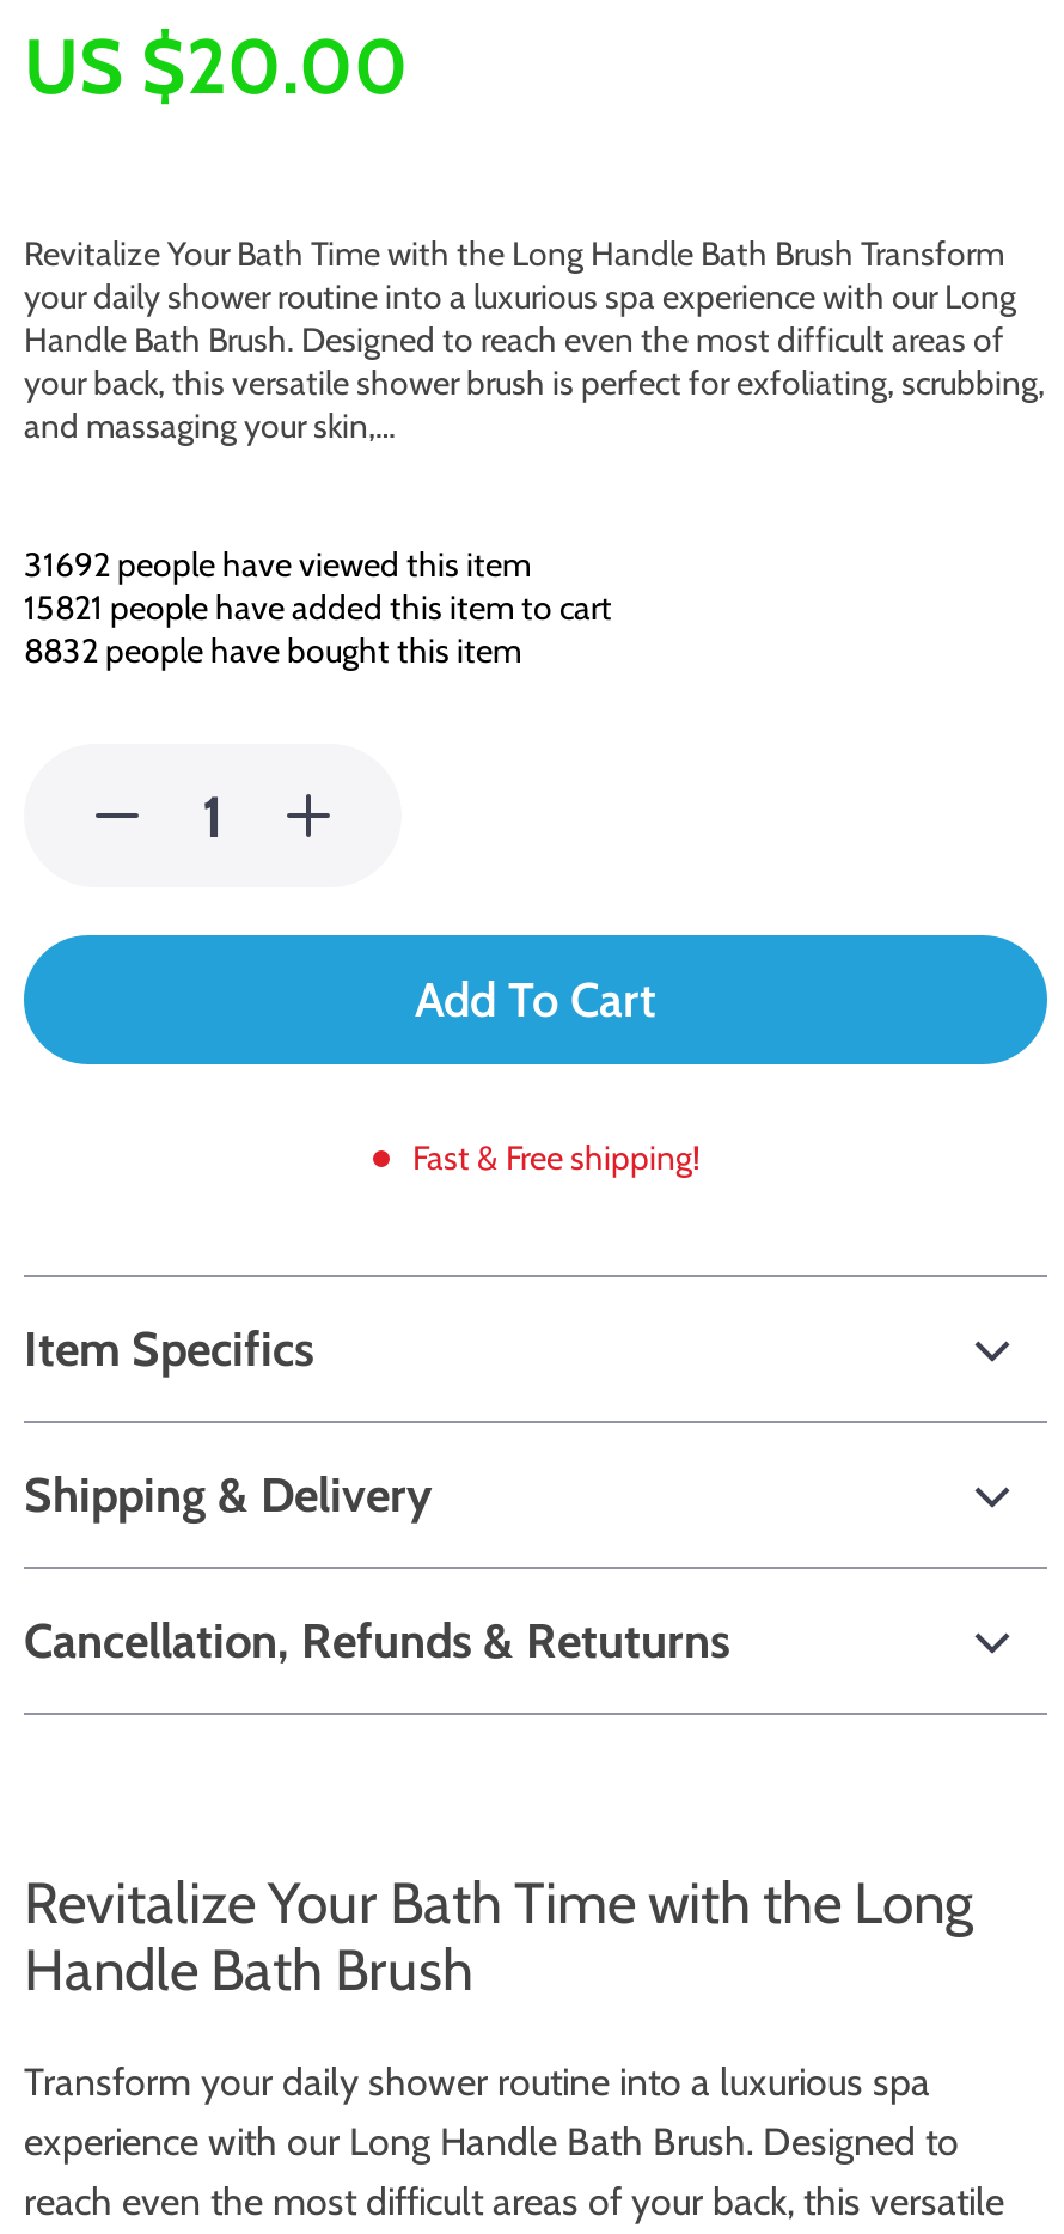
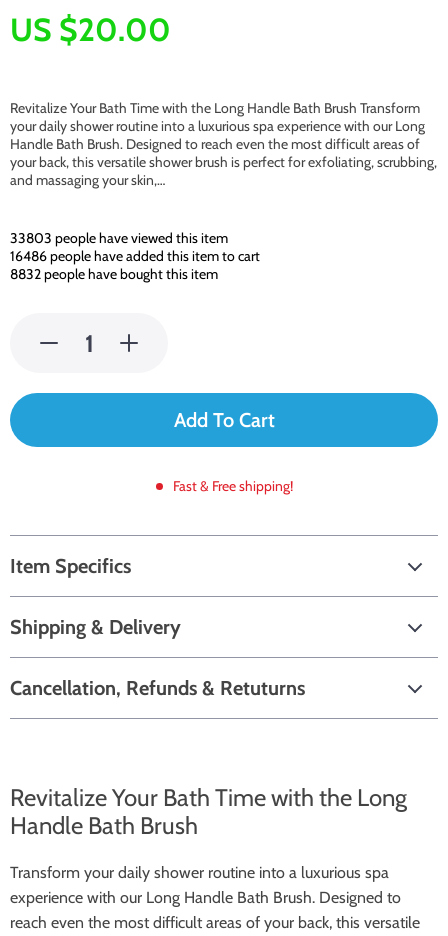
- 31692 people have viewed this item
+ 33803 people have viewed this item

- 15821 people have added this item to cart
+ 16486 people have added this item to cart
